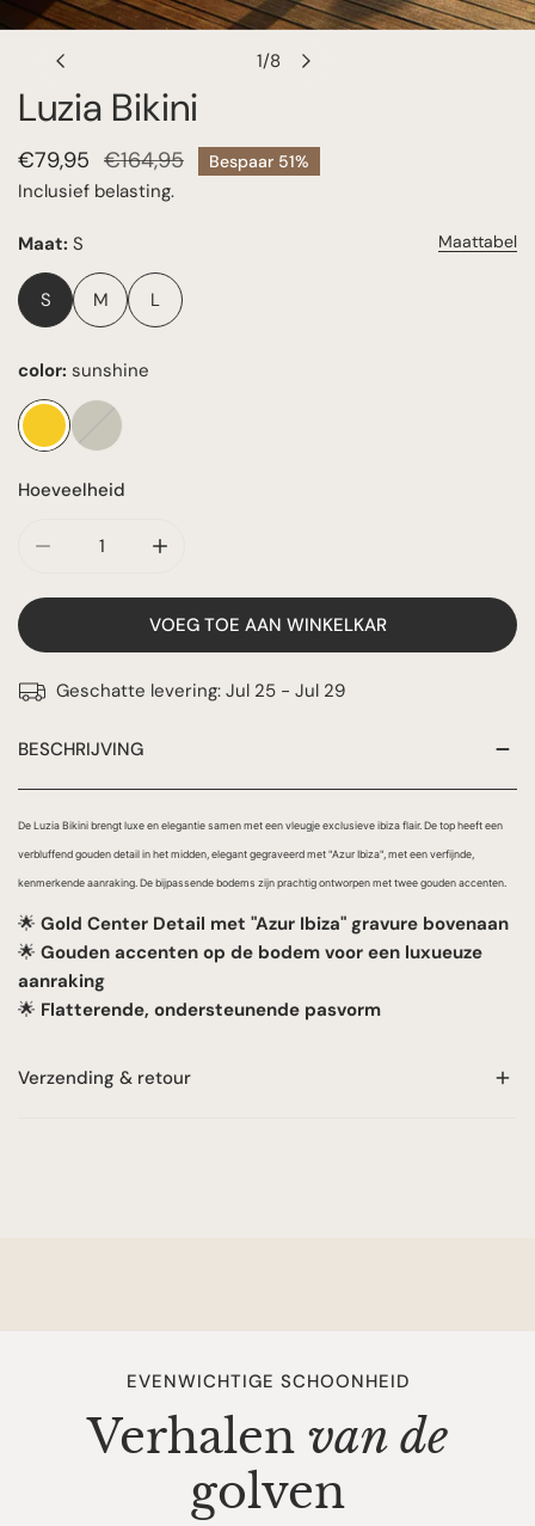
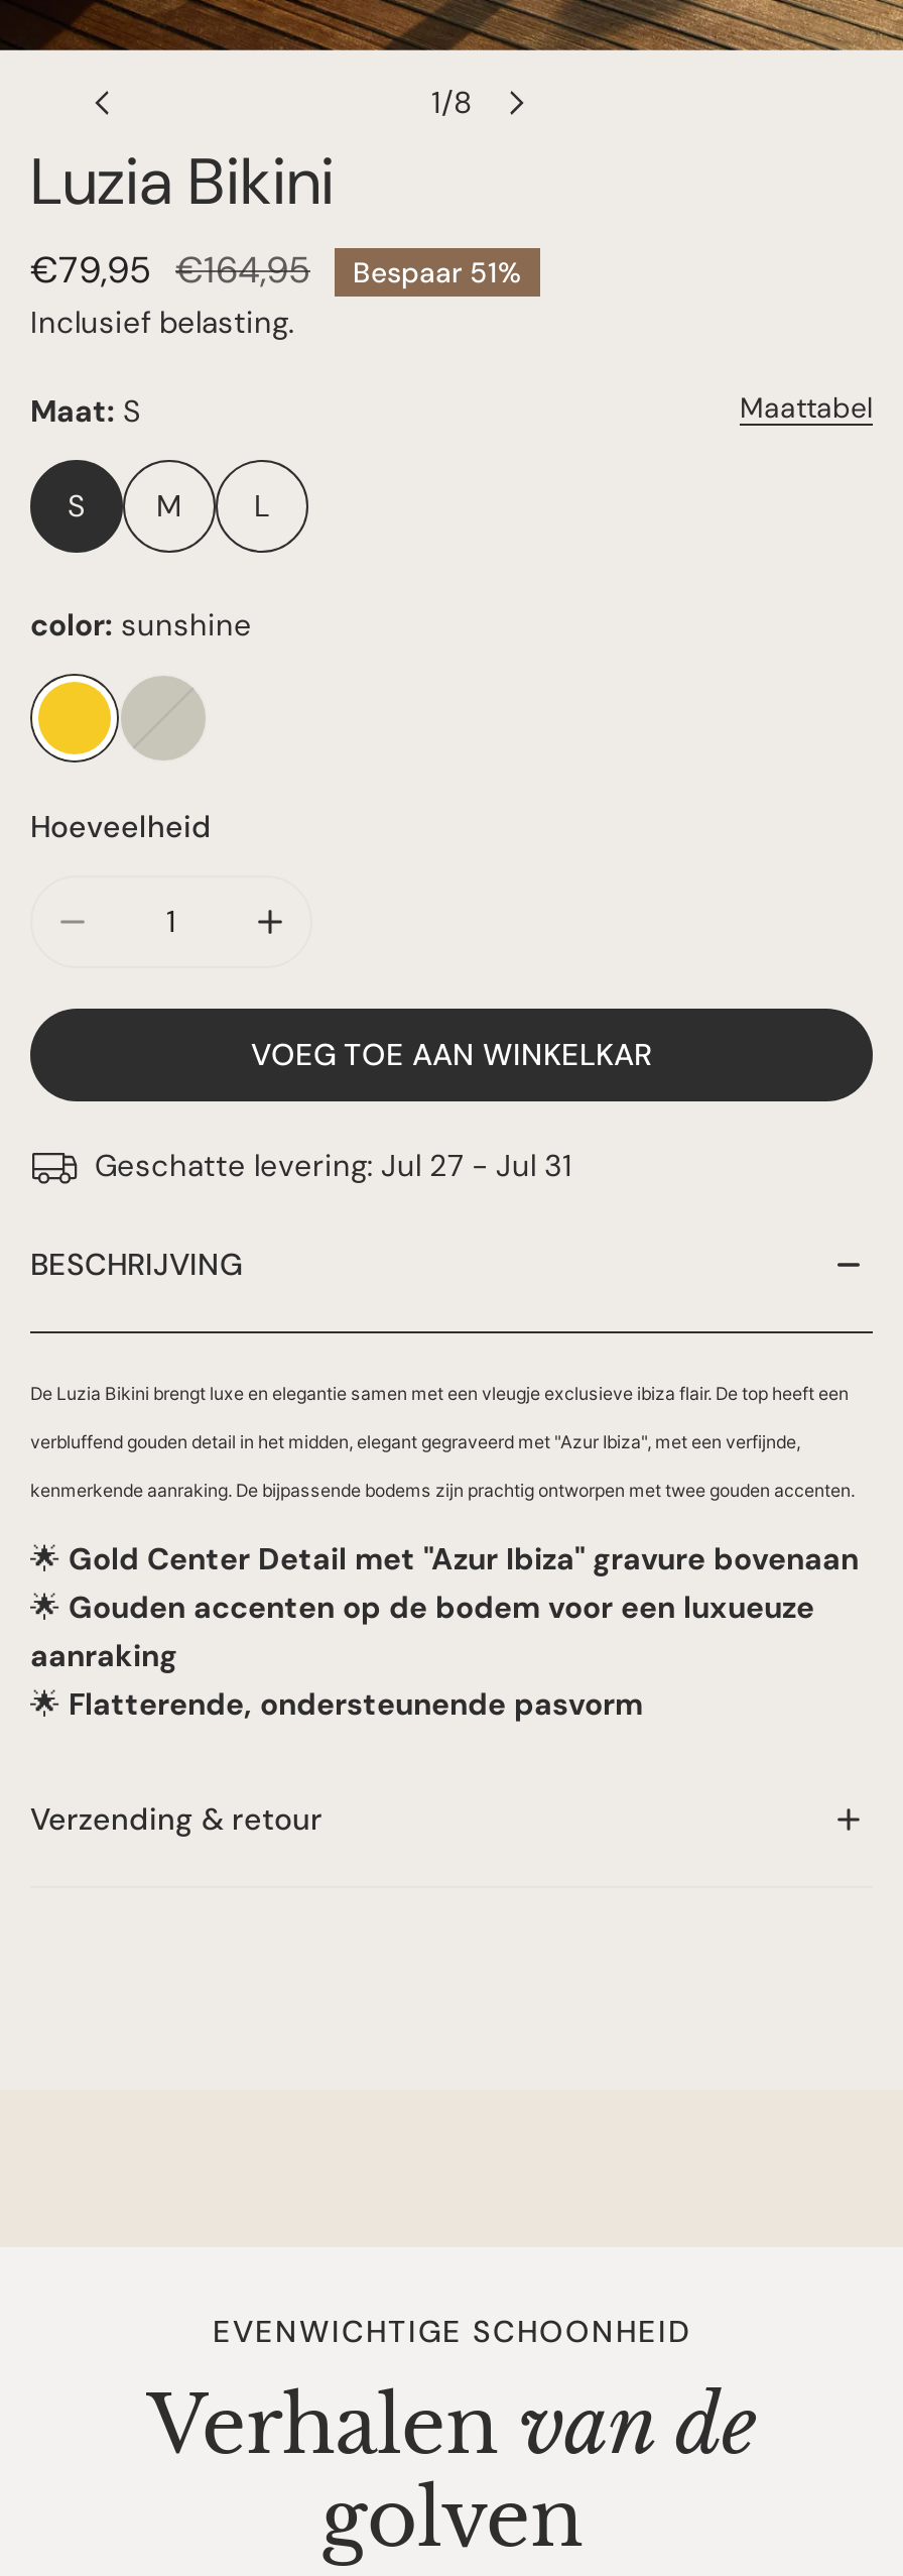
- Geschatte levering: Jul 25 - Jul 29
+ Geschatte levering: Jul 27 - Jul 31
